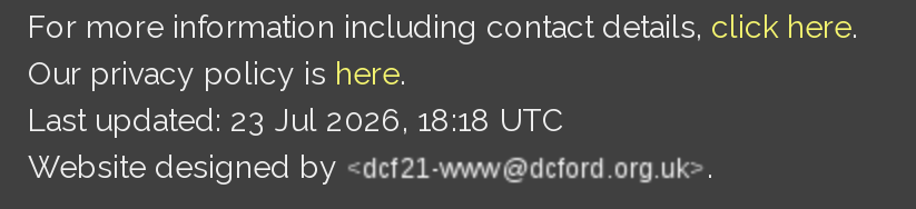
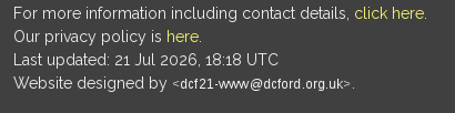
- Last updated: 23 Jul 2026, 18:18 UTC
+ Last updated: 21 Jul 2026, 18:18 UTC
